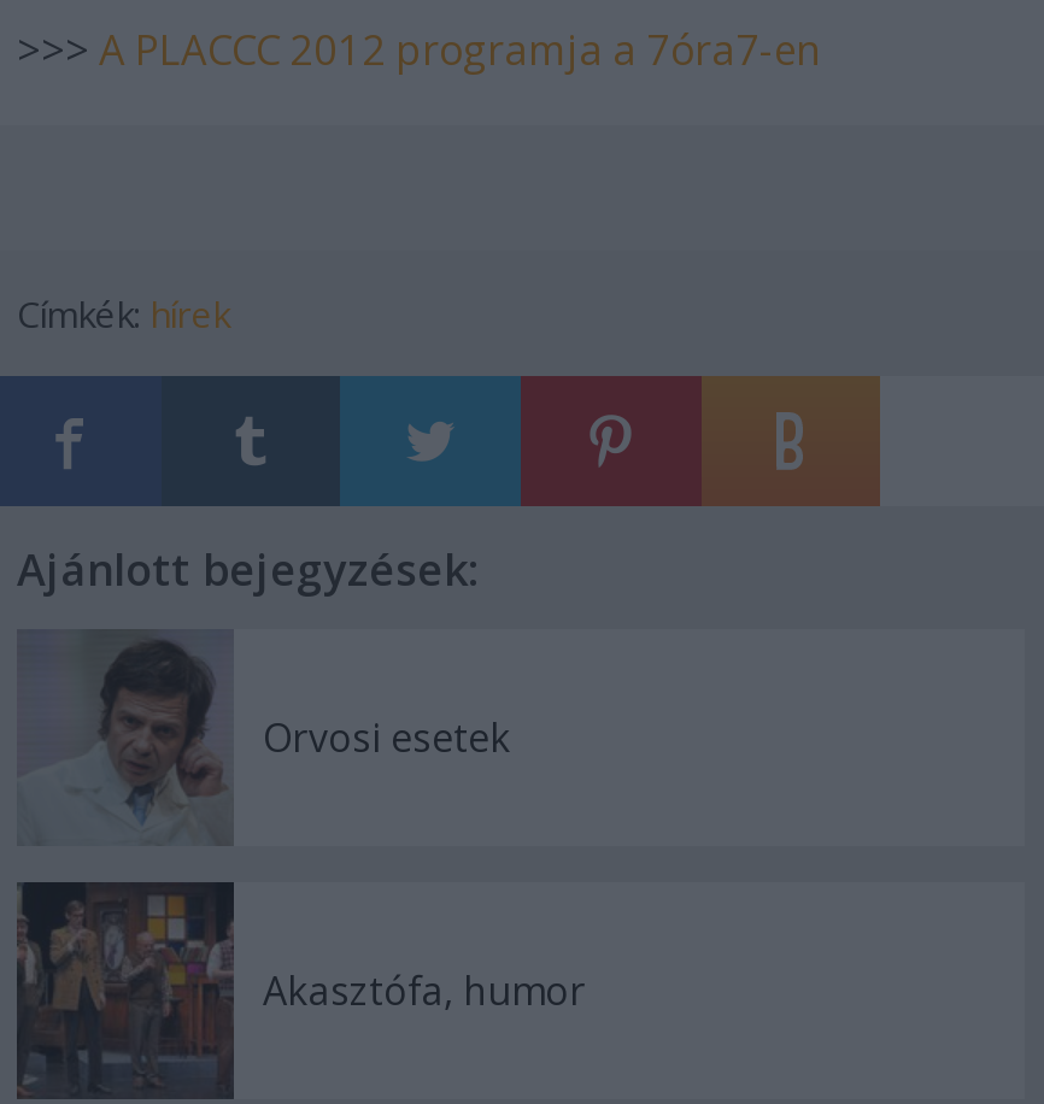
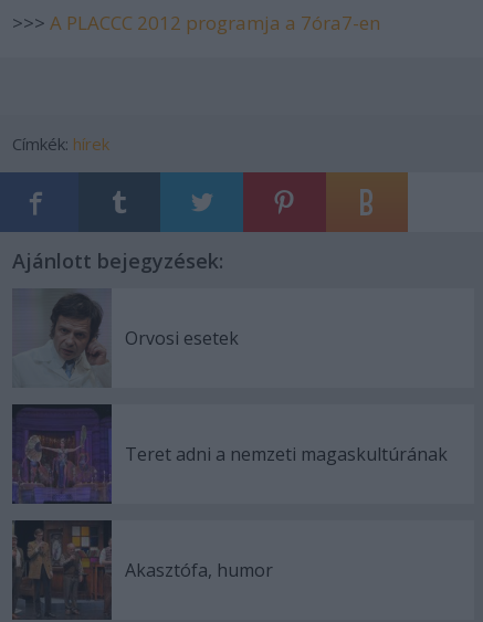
+ [image]
+ Teret adni a nemzeti magaskultúrának
